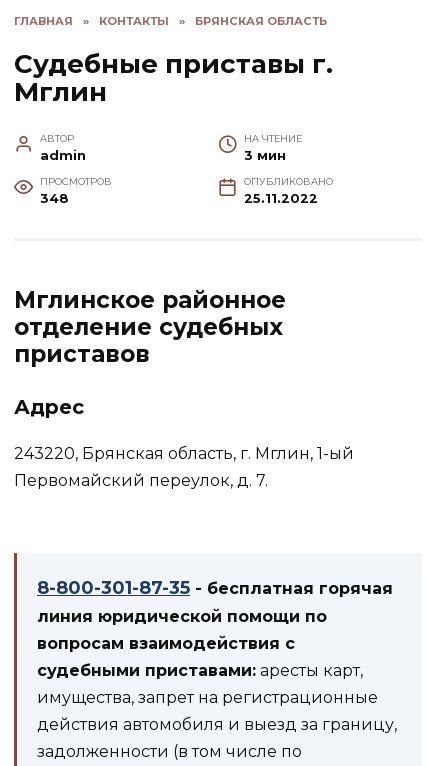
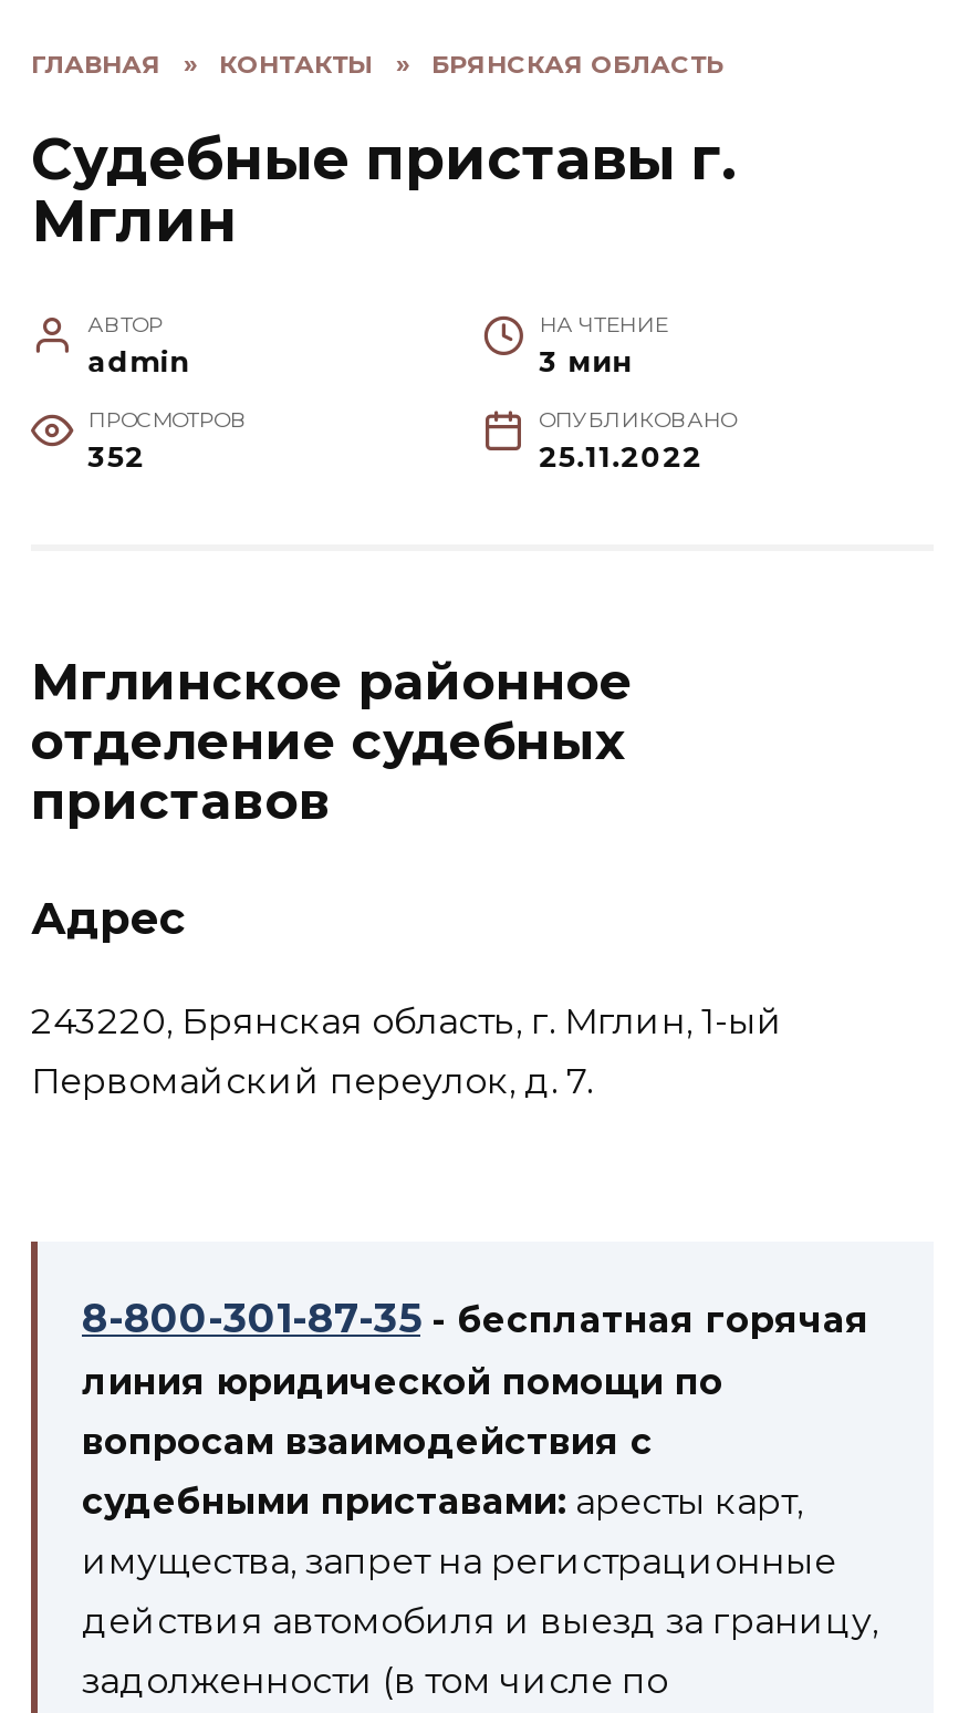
- 348
+ 352
